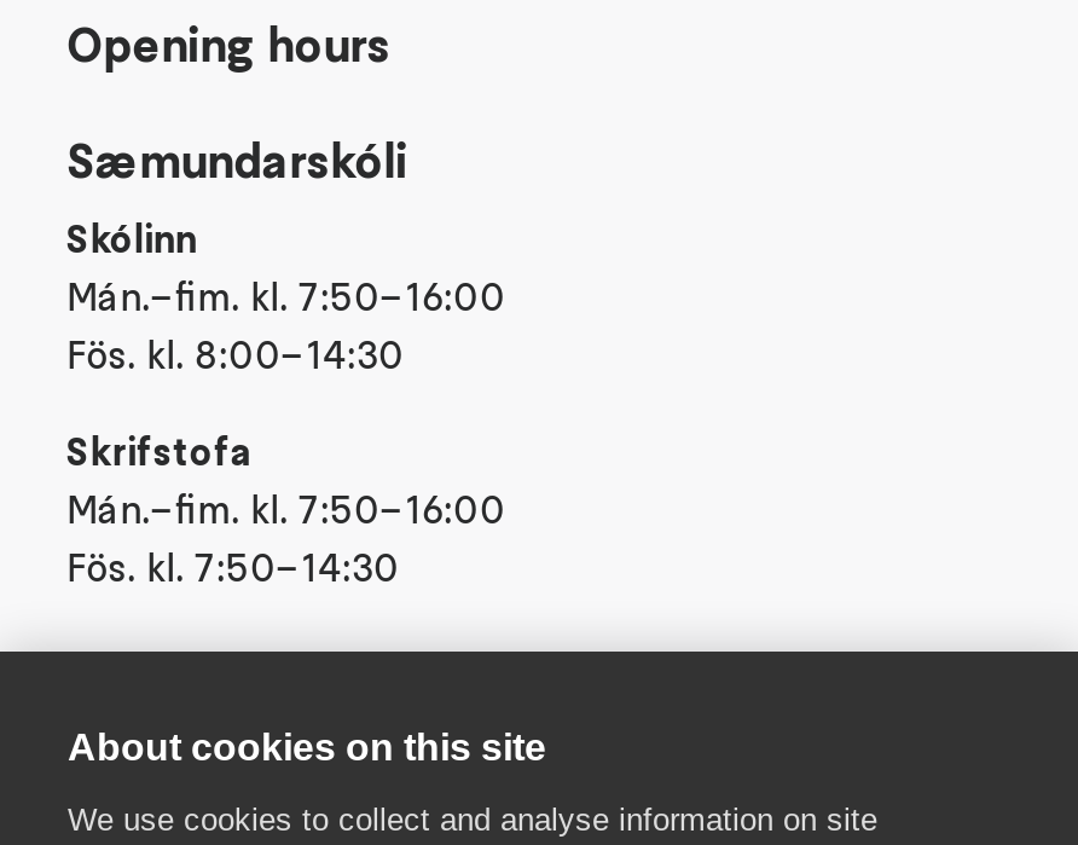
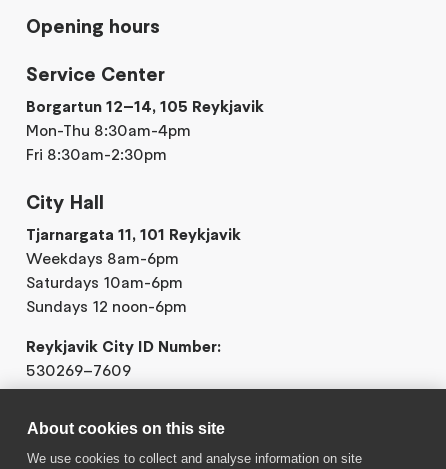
- Sæmundarskóli
- Skólinn
- Mán.–fim. kl. 7:50–16:00
- Fös. kl. 8:00–14:30
- Skrifstofa
- Mán.–fim. kl. 7:50–16:00
- Fös. kl. 7:50–14:30
+ Service Center
+ Borgartun 12–14, 105 Reykjavik
+ Mon-Thu 8:30am-4pm
+ Fri 8:30am-2:30pm
+ City Hall
+ Tjarnargata 11, 101 Reykjavik
+ Weekdays 8am-6pm
+ Saturdays 10am-6pm
+ Sundays 12 noon-6pm
+ Reykjavik City ID Number:
+ 530269–7609
